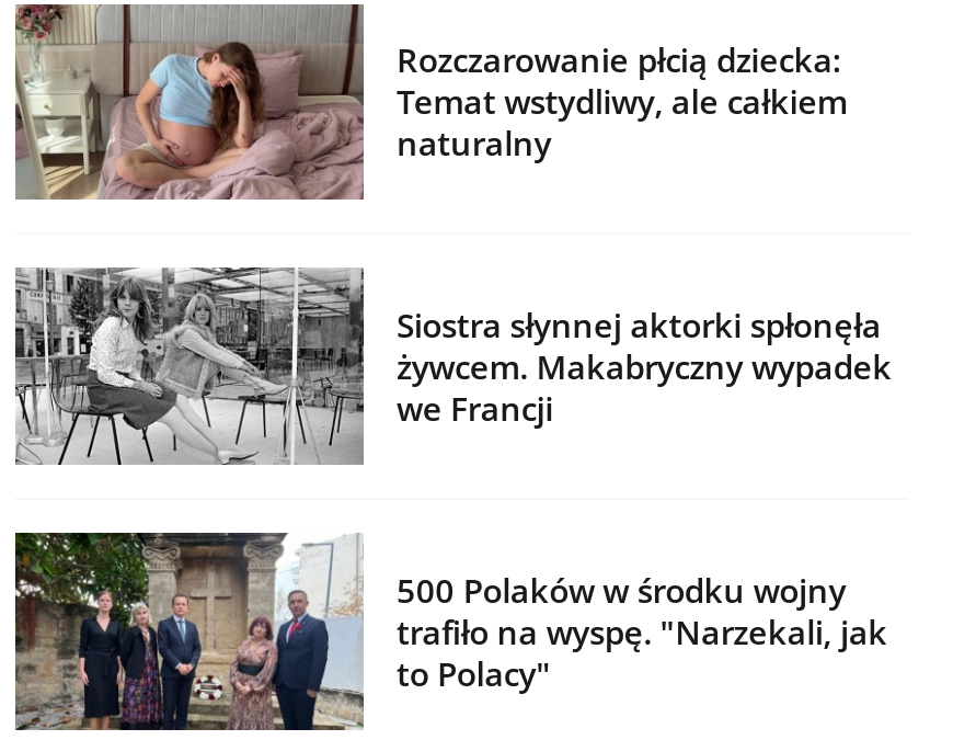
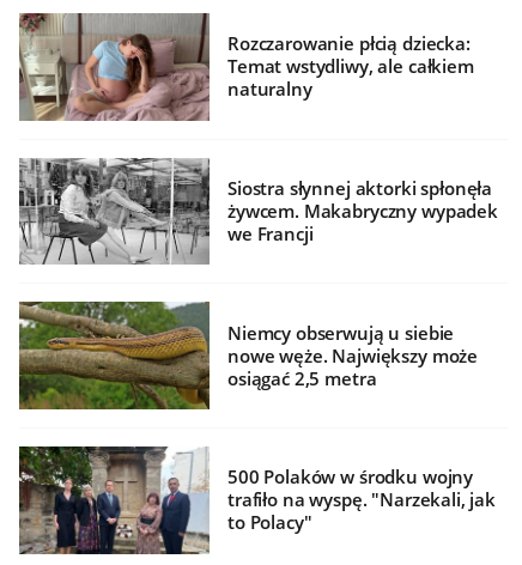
+ [image]
+ Niemcy obserwują u siebie
+ nowe węże. Największy może
+ osiągać 2,5 metra
